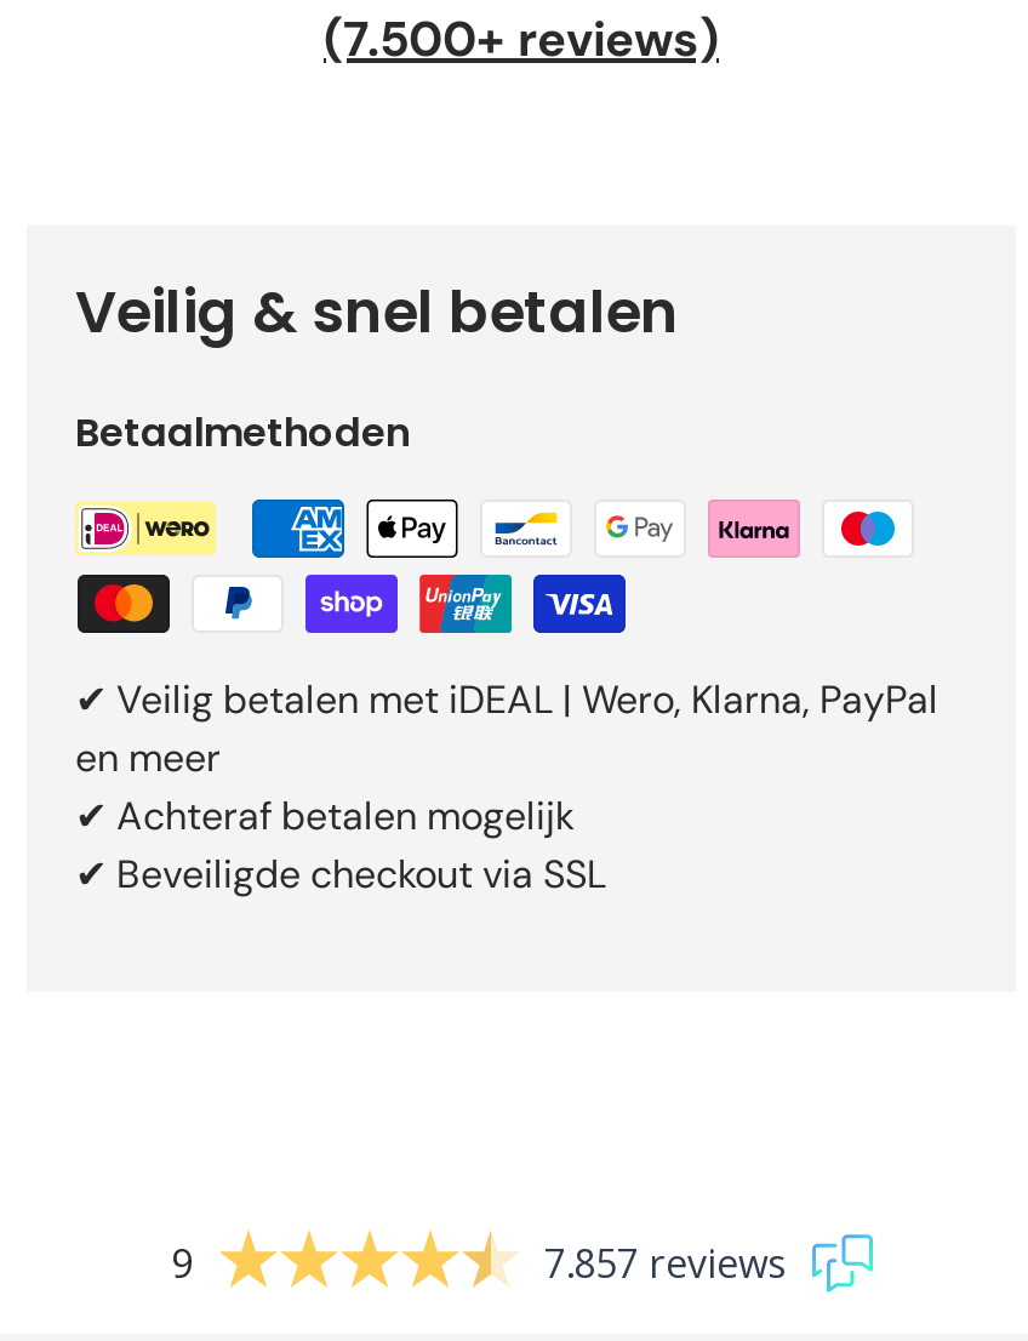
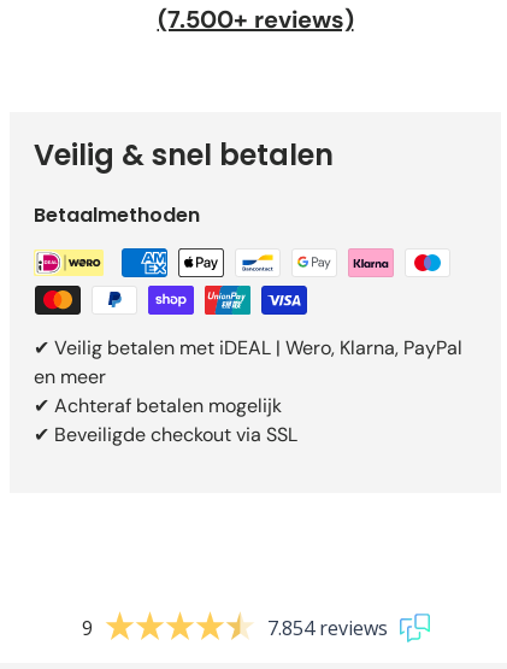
- 7.857 reviews
+ 7.854 reviews
